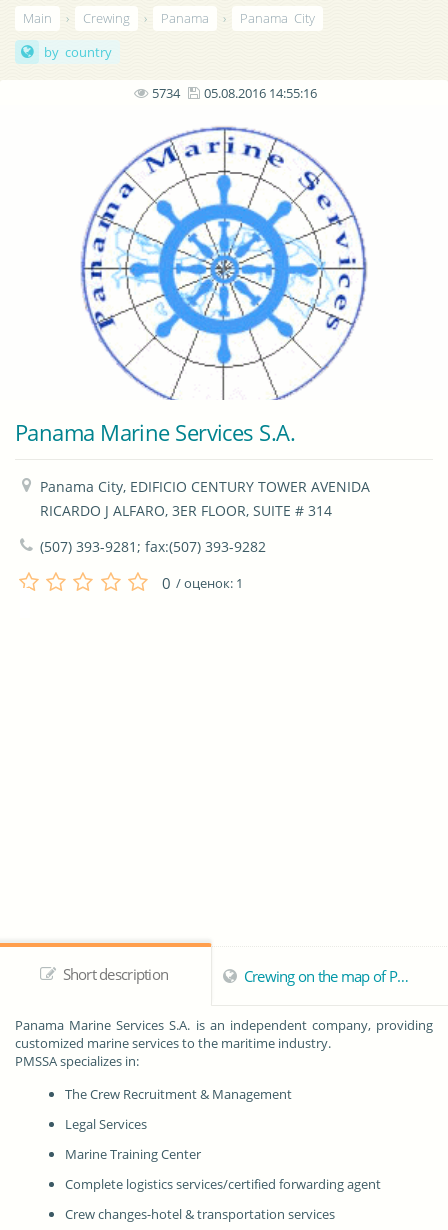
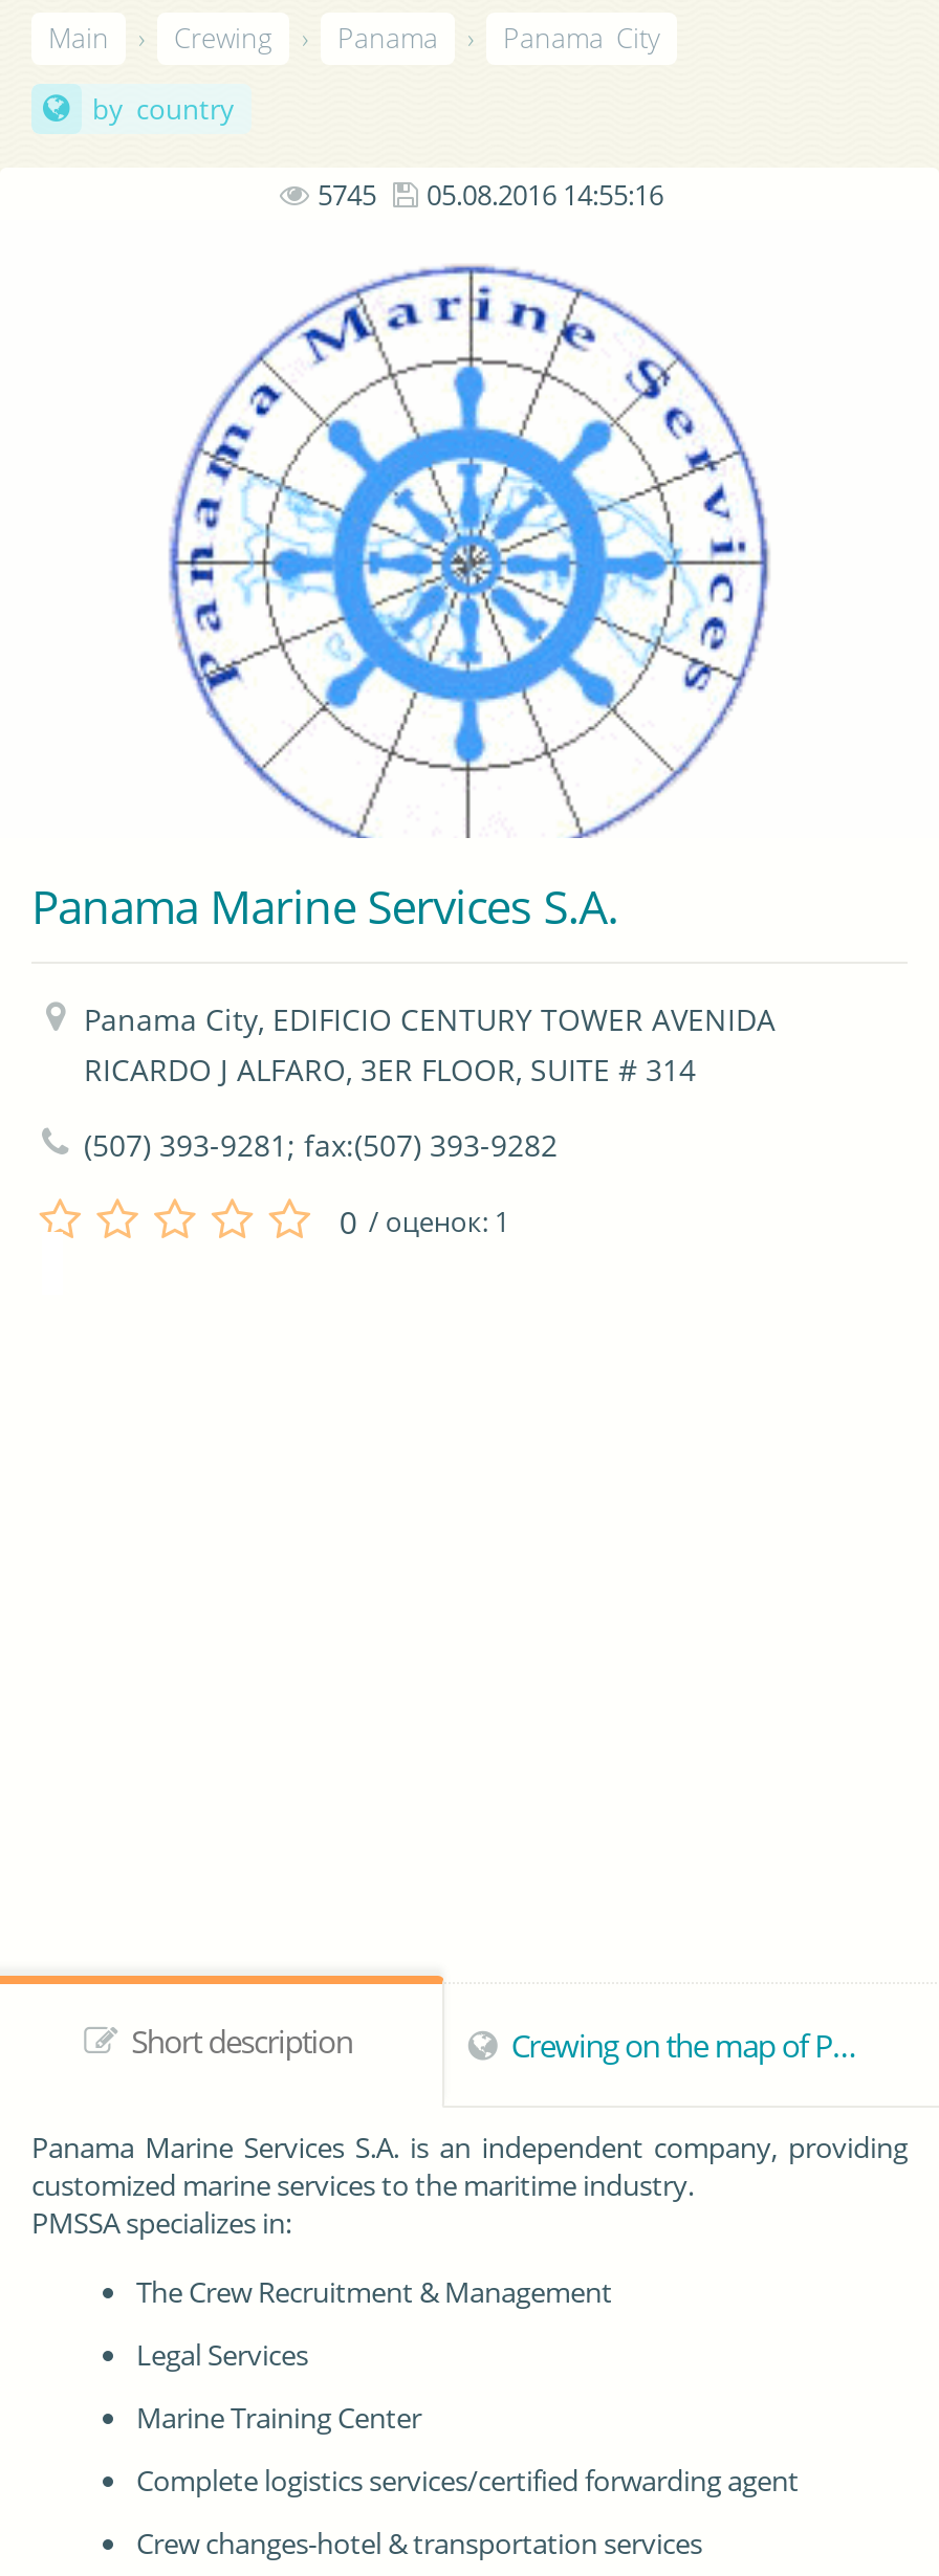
- 5734 05.08.2016 14:55:16
+ 5745 05.08.2016 14:55:16
